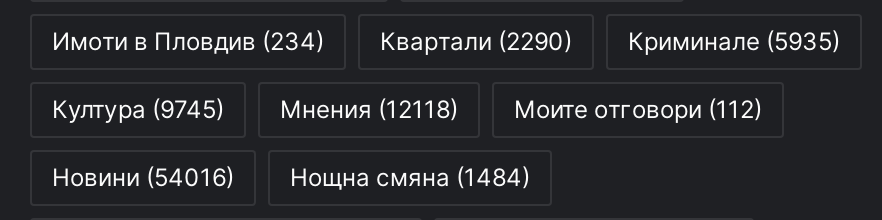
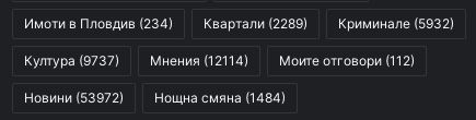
- Квартали (2290)
+ Квартали (2289)

- Криминале (5935)
+ Криминале (5932)

- Култура (9745)
+ Култура (9737)

- Мнения (12118)
+ Мнения (12114)

- Новини (54016) Нощна смяна (1484)
+ Новини (53972) Нощна смяна (1484)
